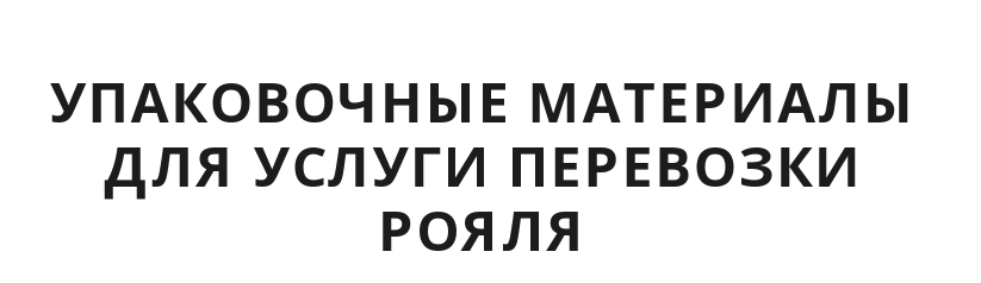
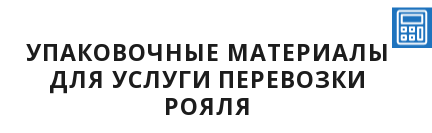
+ [image]
